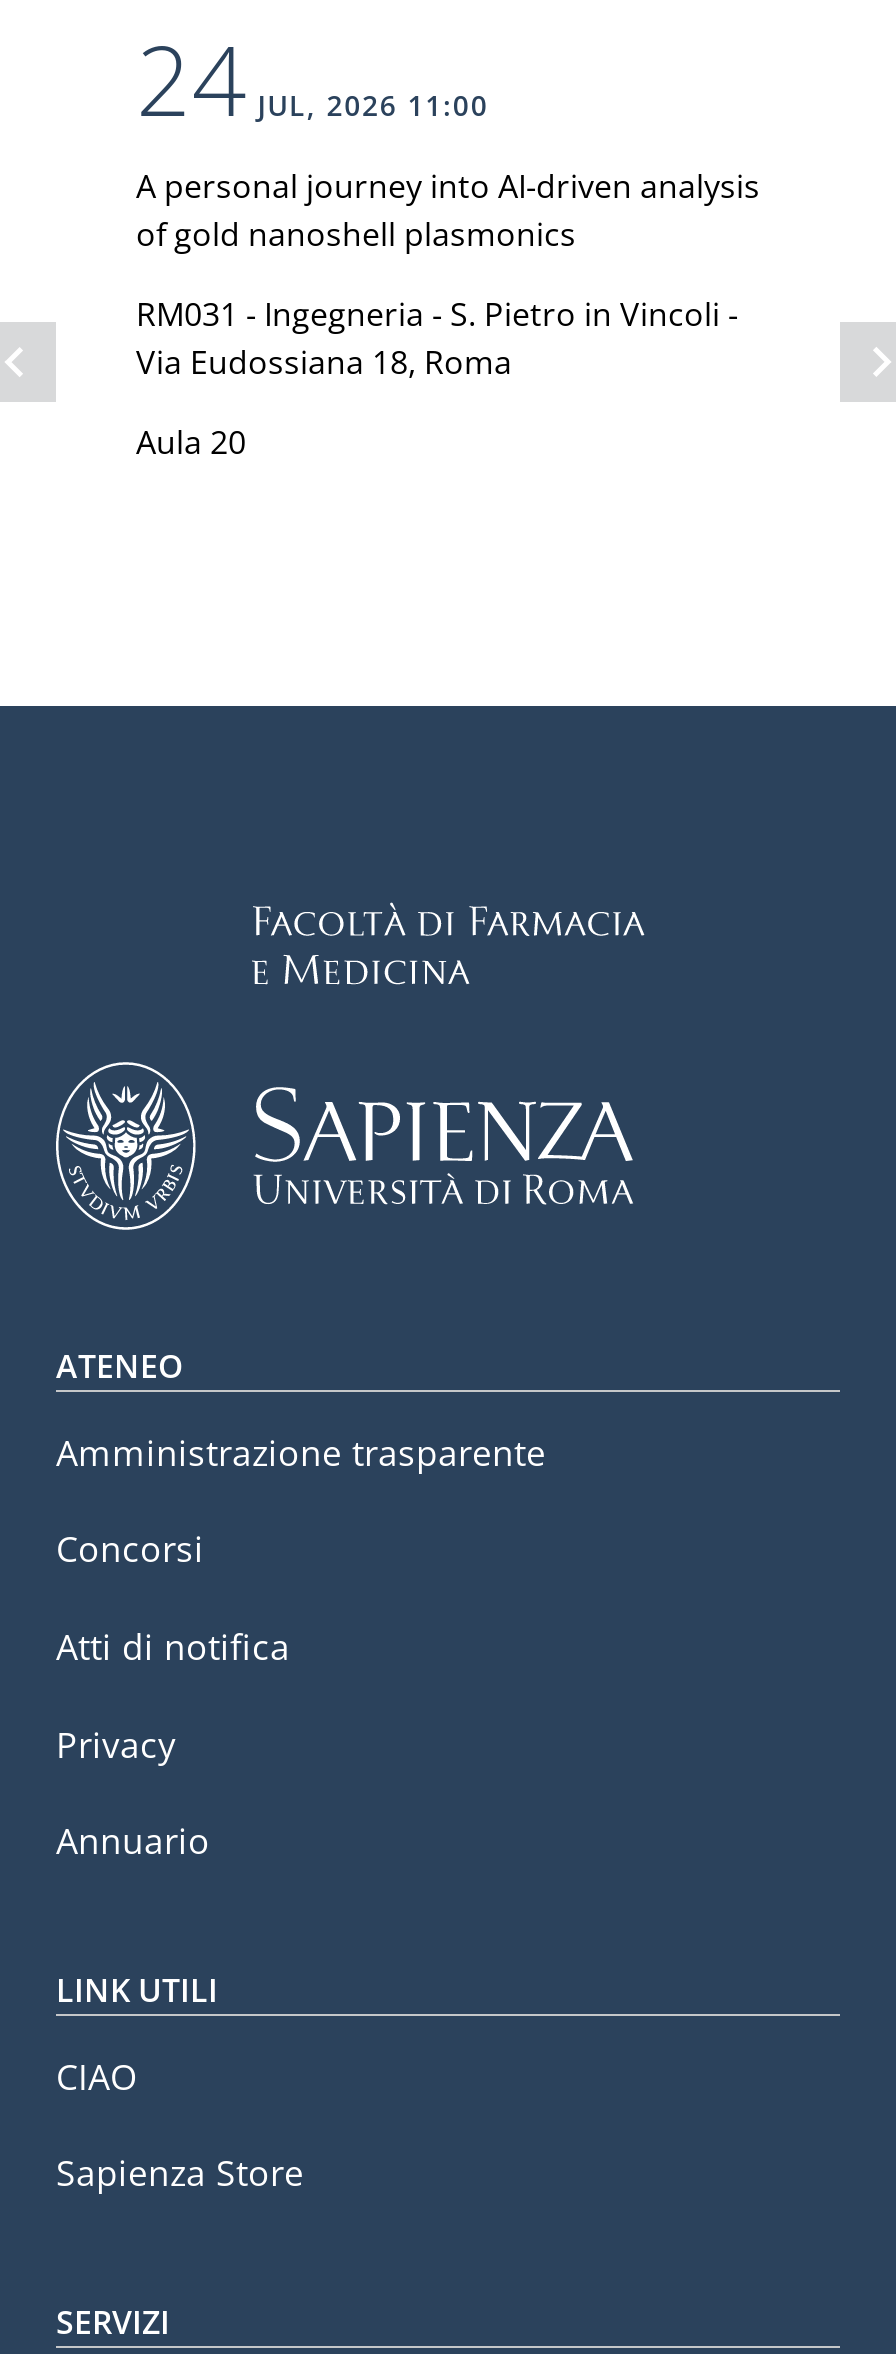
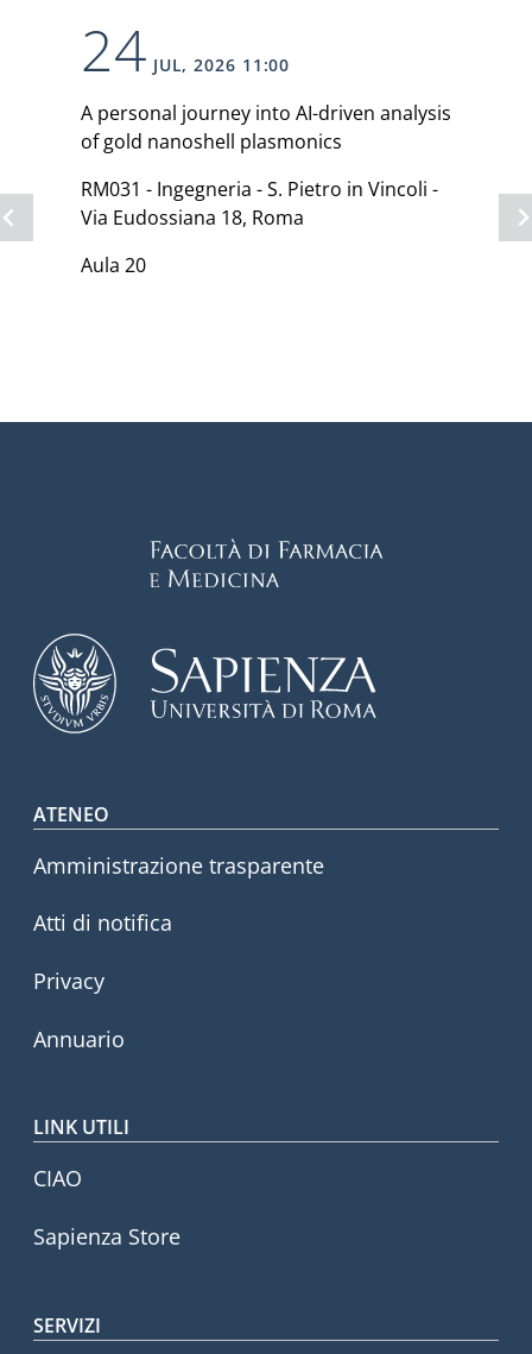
- Concorsi
